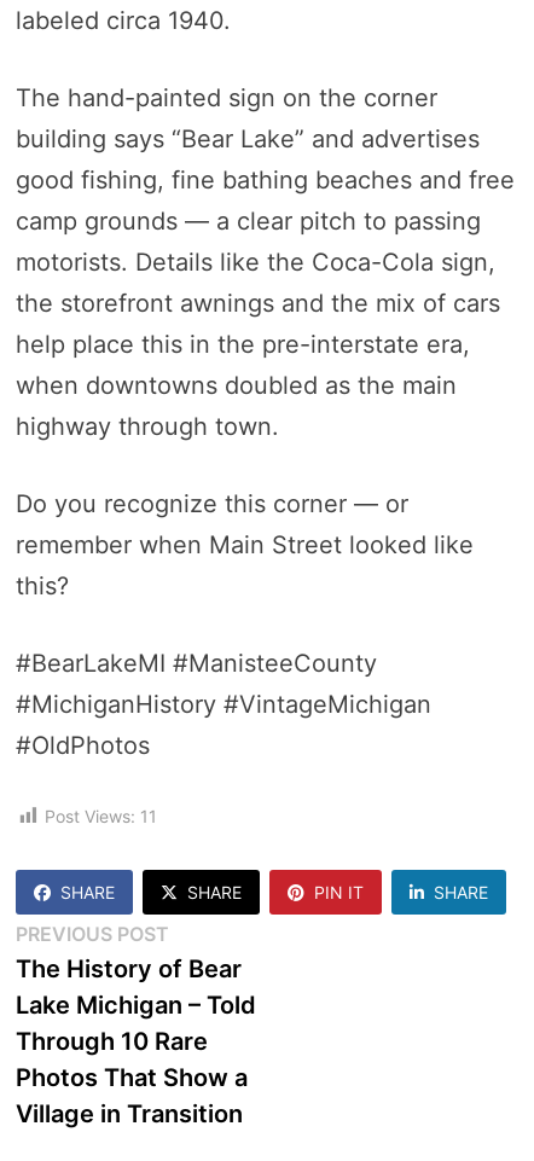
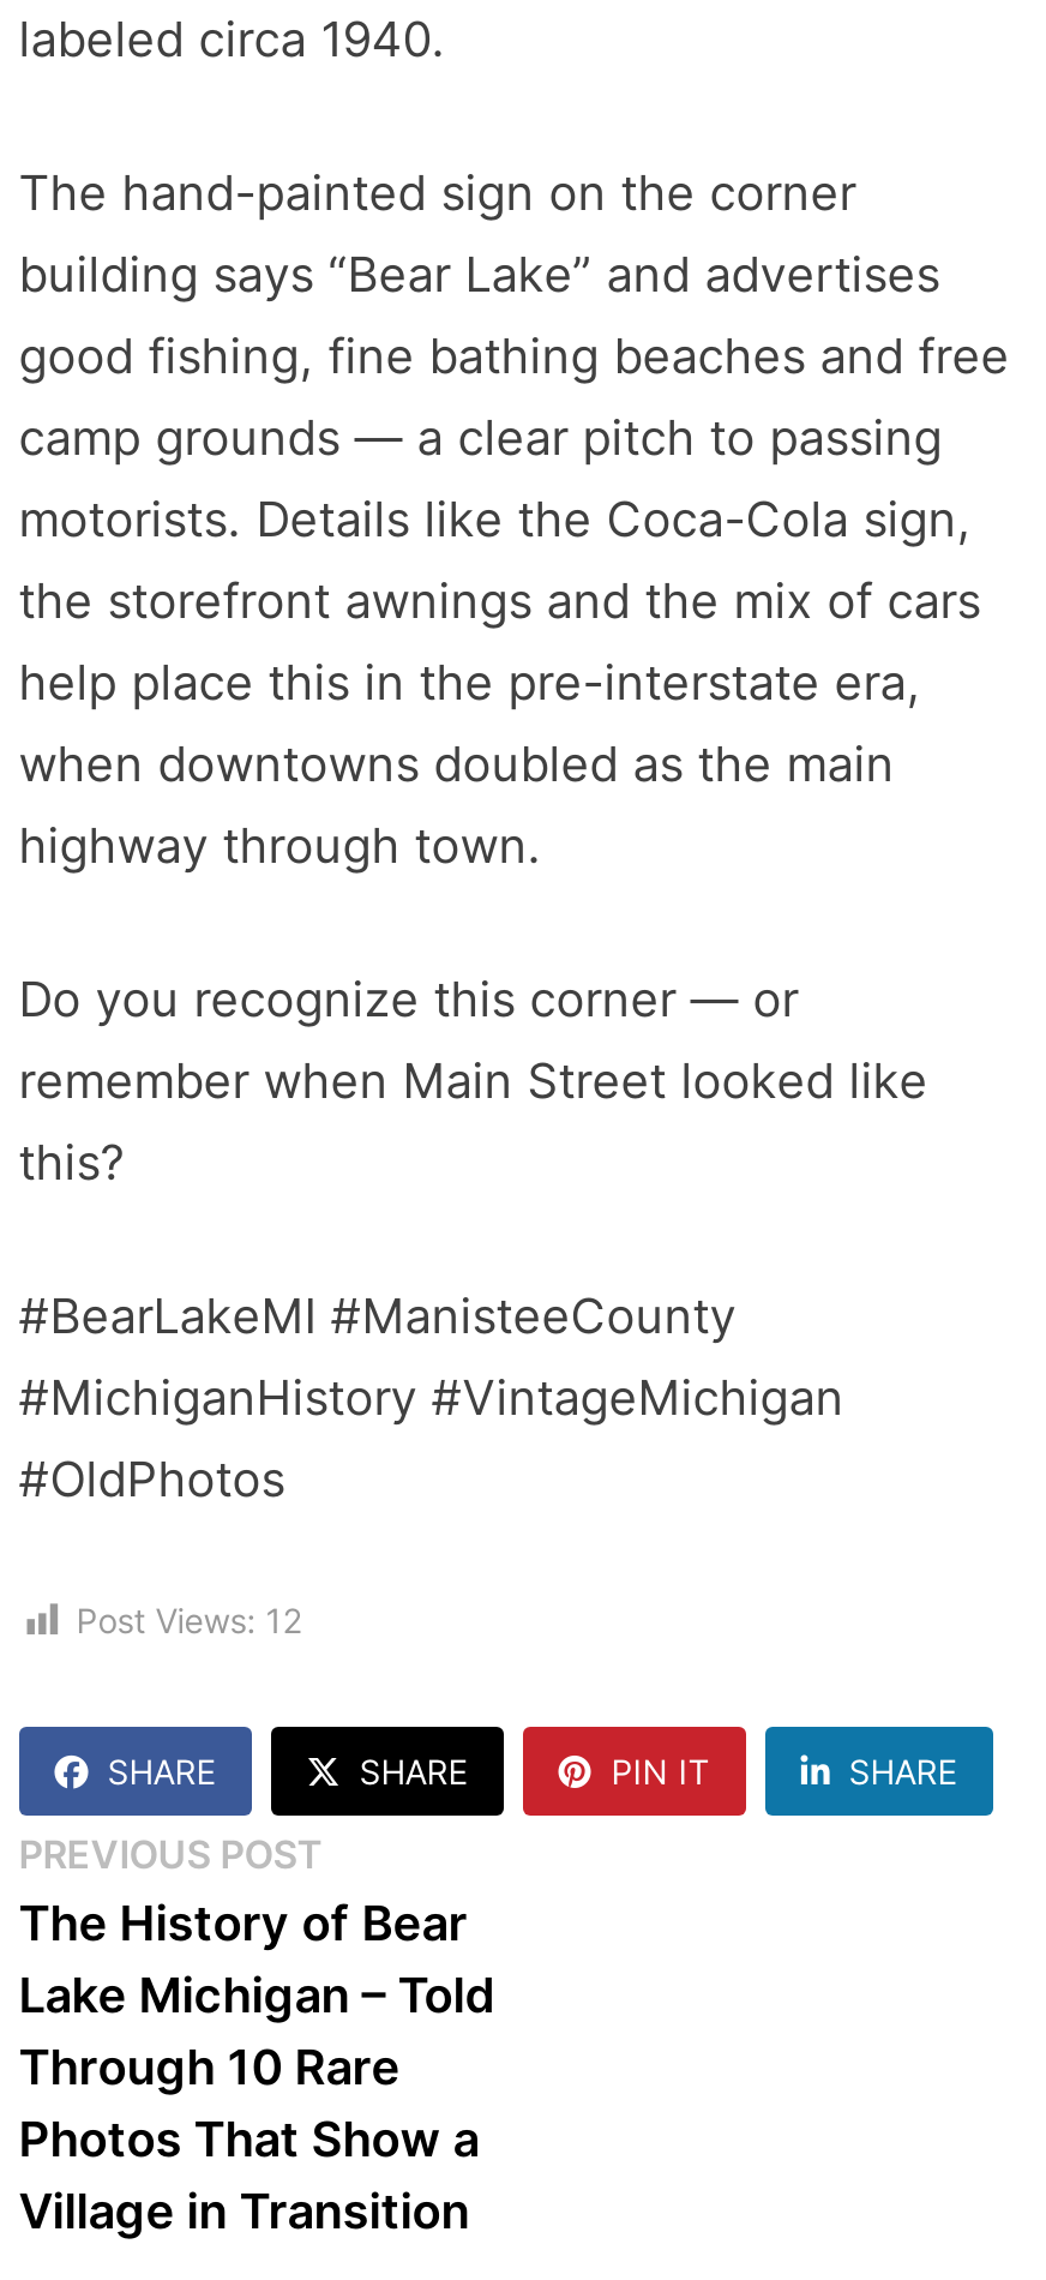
- Post Views: 11
+ Post Views: 12
